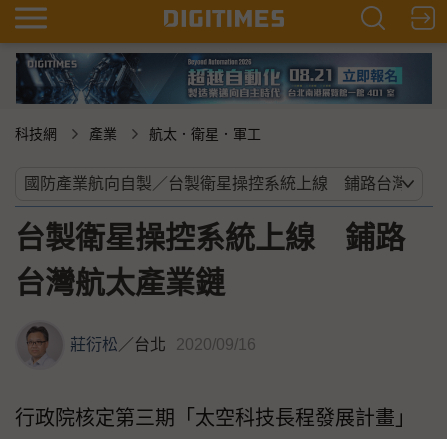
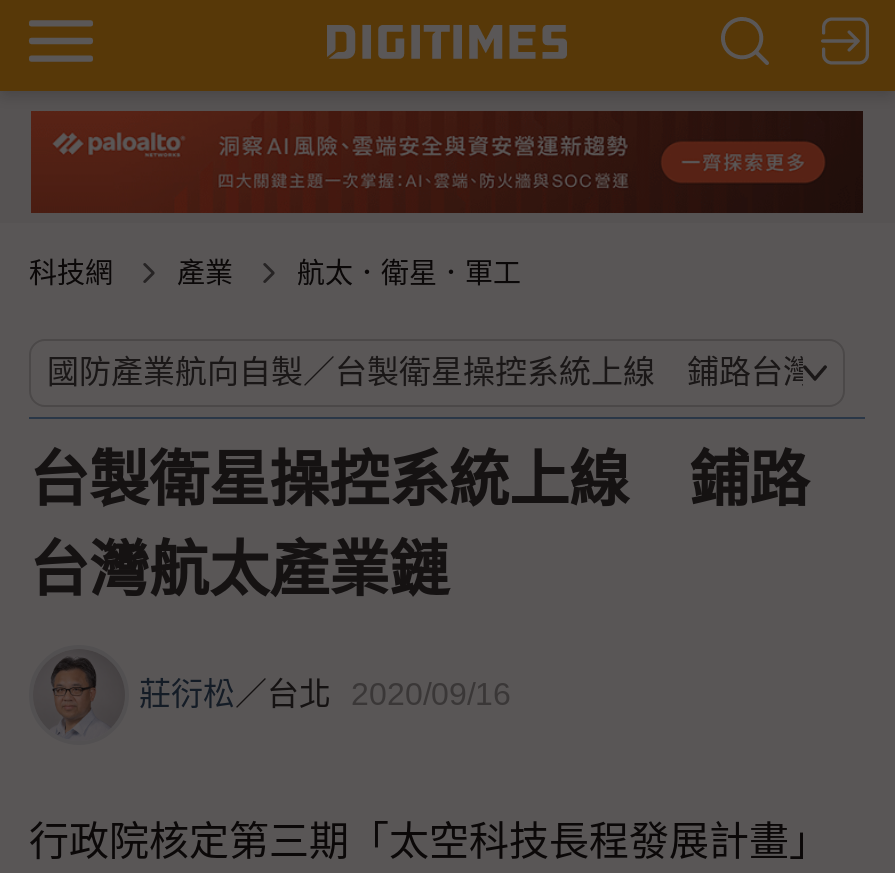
- [image]
+ [image]
